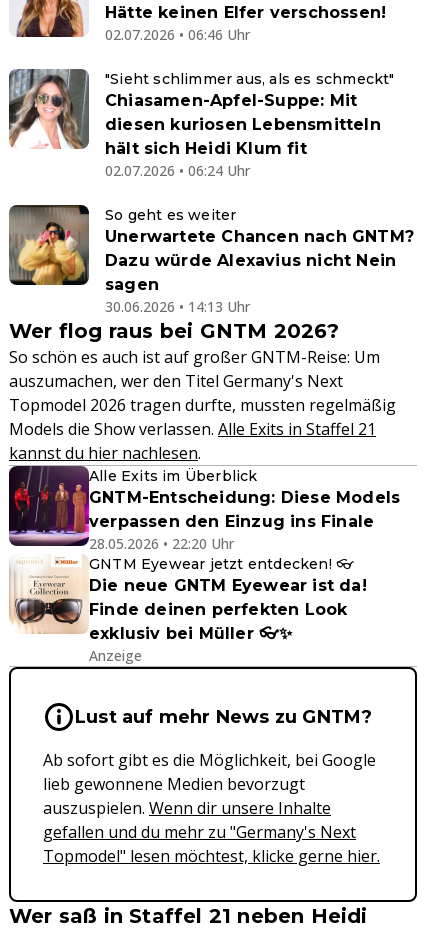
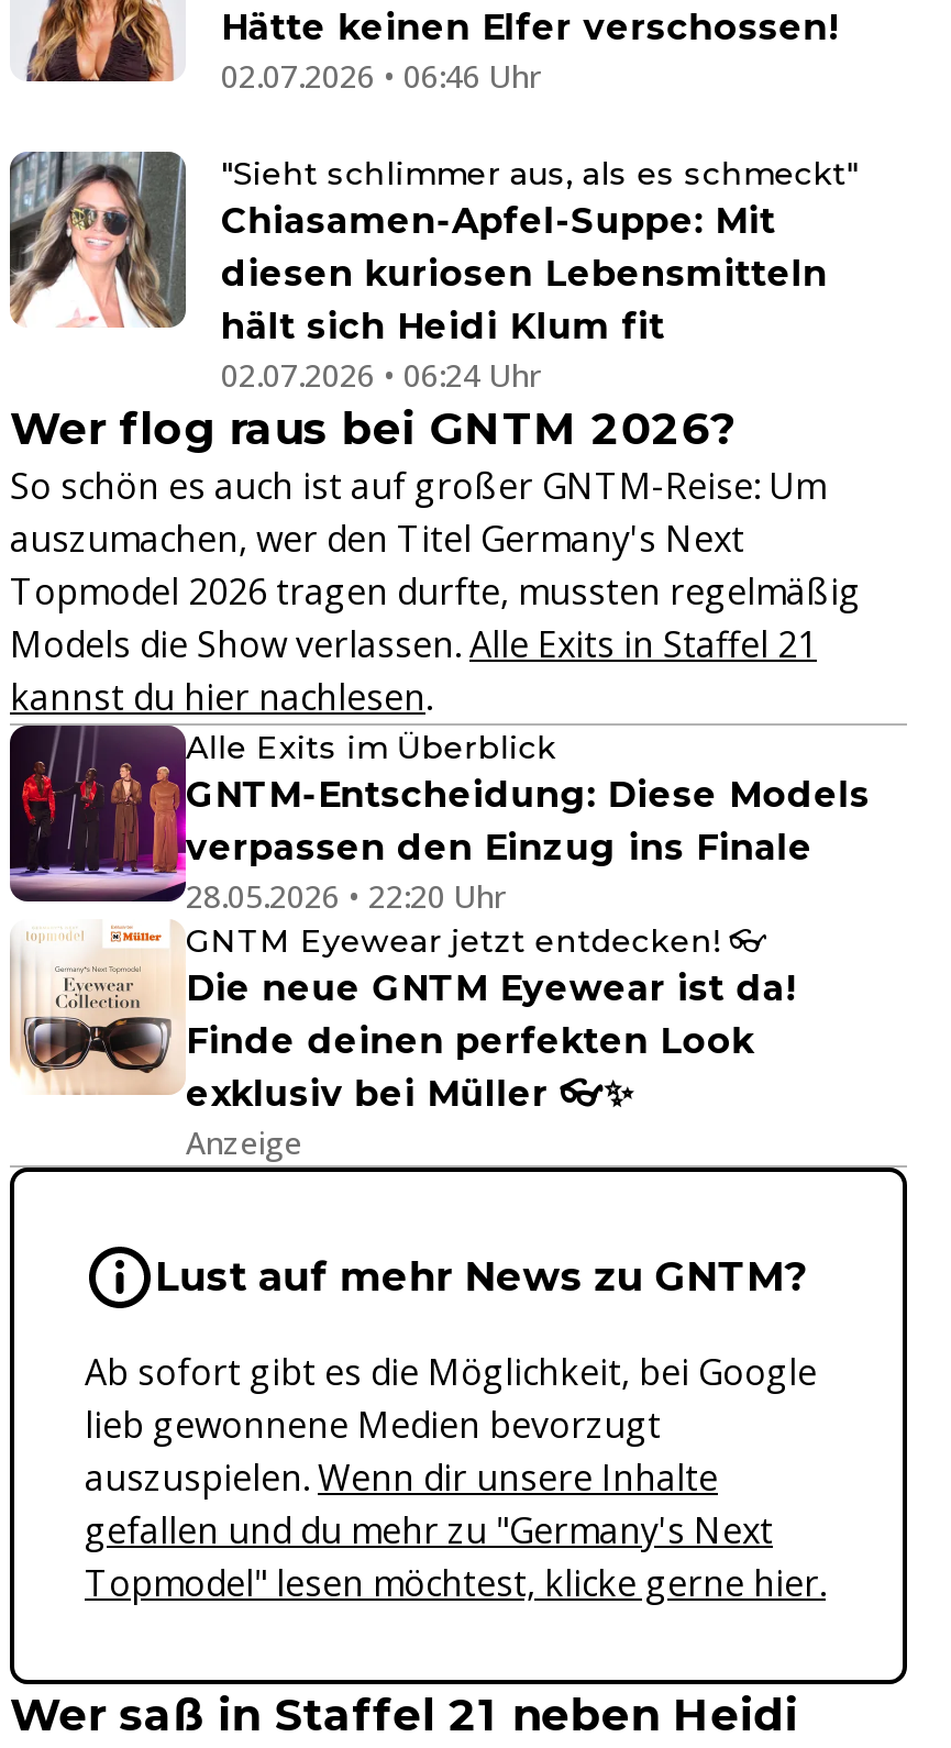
- [image]
- So geht es weiter
- Unerwartete Chancen nach GNTM?
- Dazu würde Alexavius nicht Nein
- sagen
- 30.06.2026 • 14:13 Uhr
